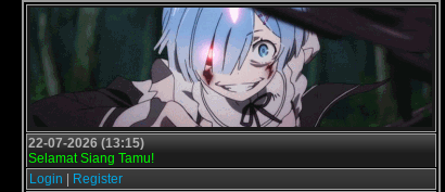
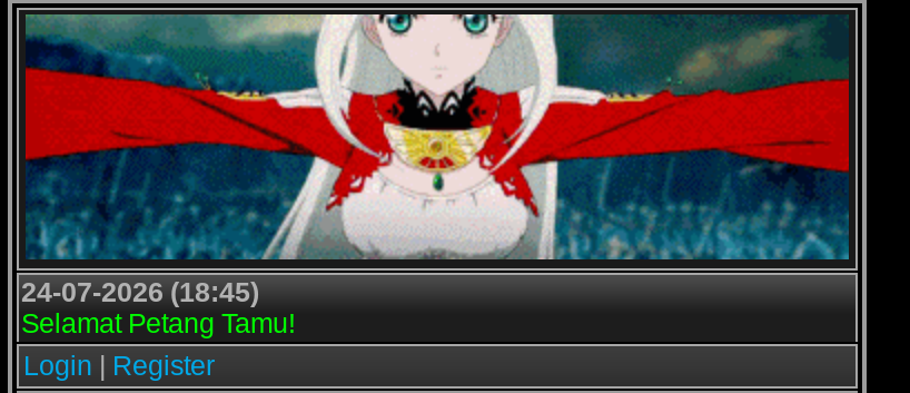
- [image]
- 22-07-2026 (13:15)
+ [image]
+ 24-07-2026 (18:45)

- Selamat Siang Tamu!
+ Selamat Petang Tamu!
